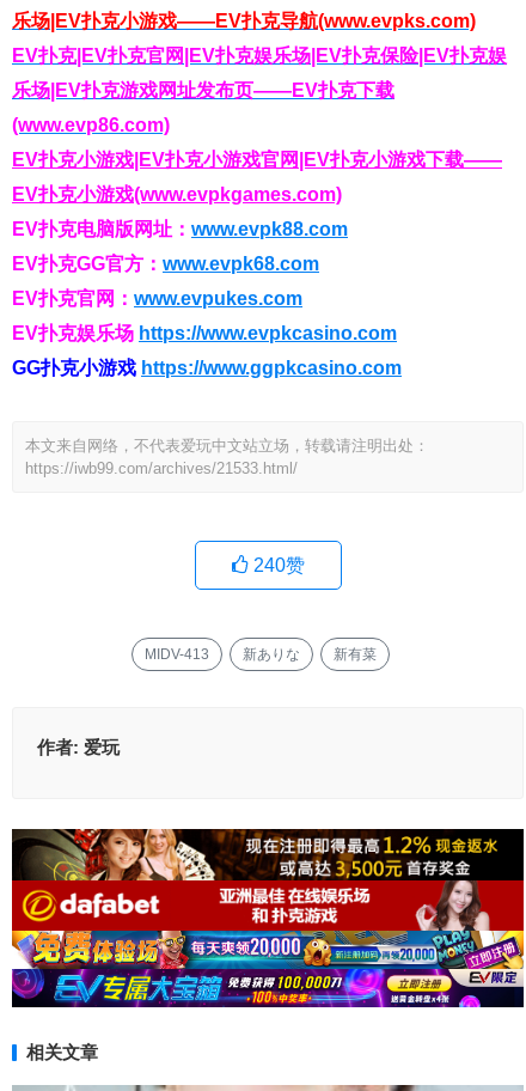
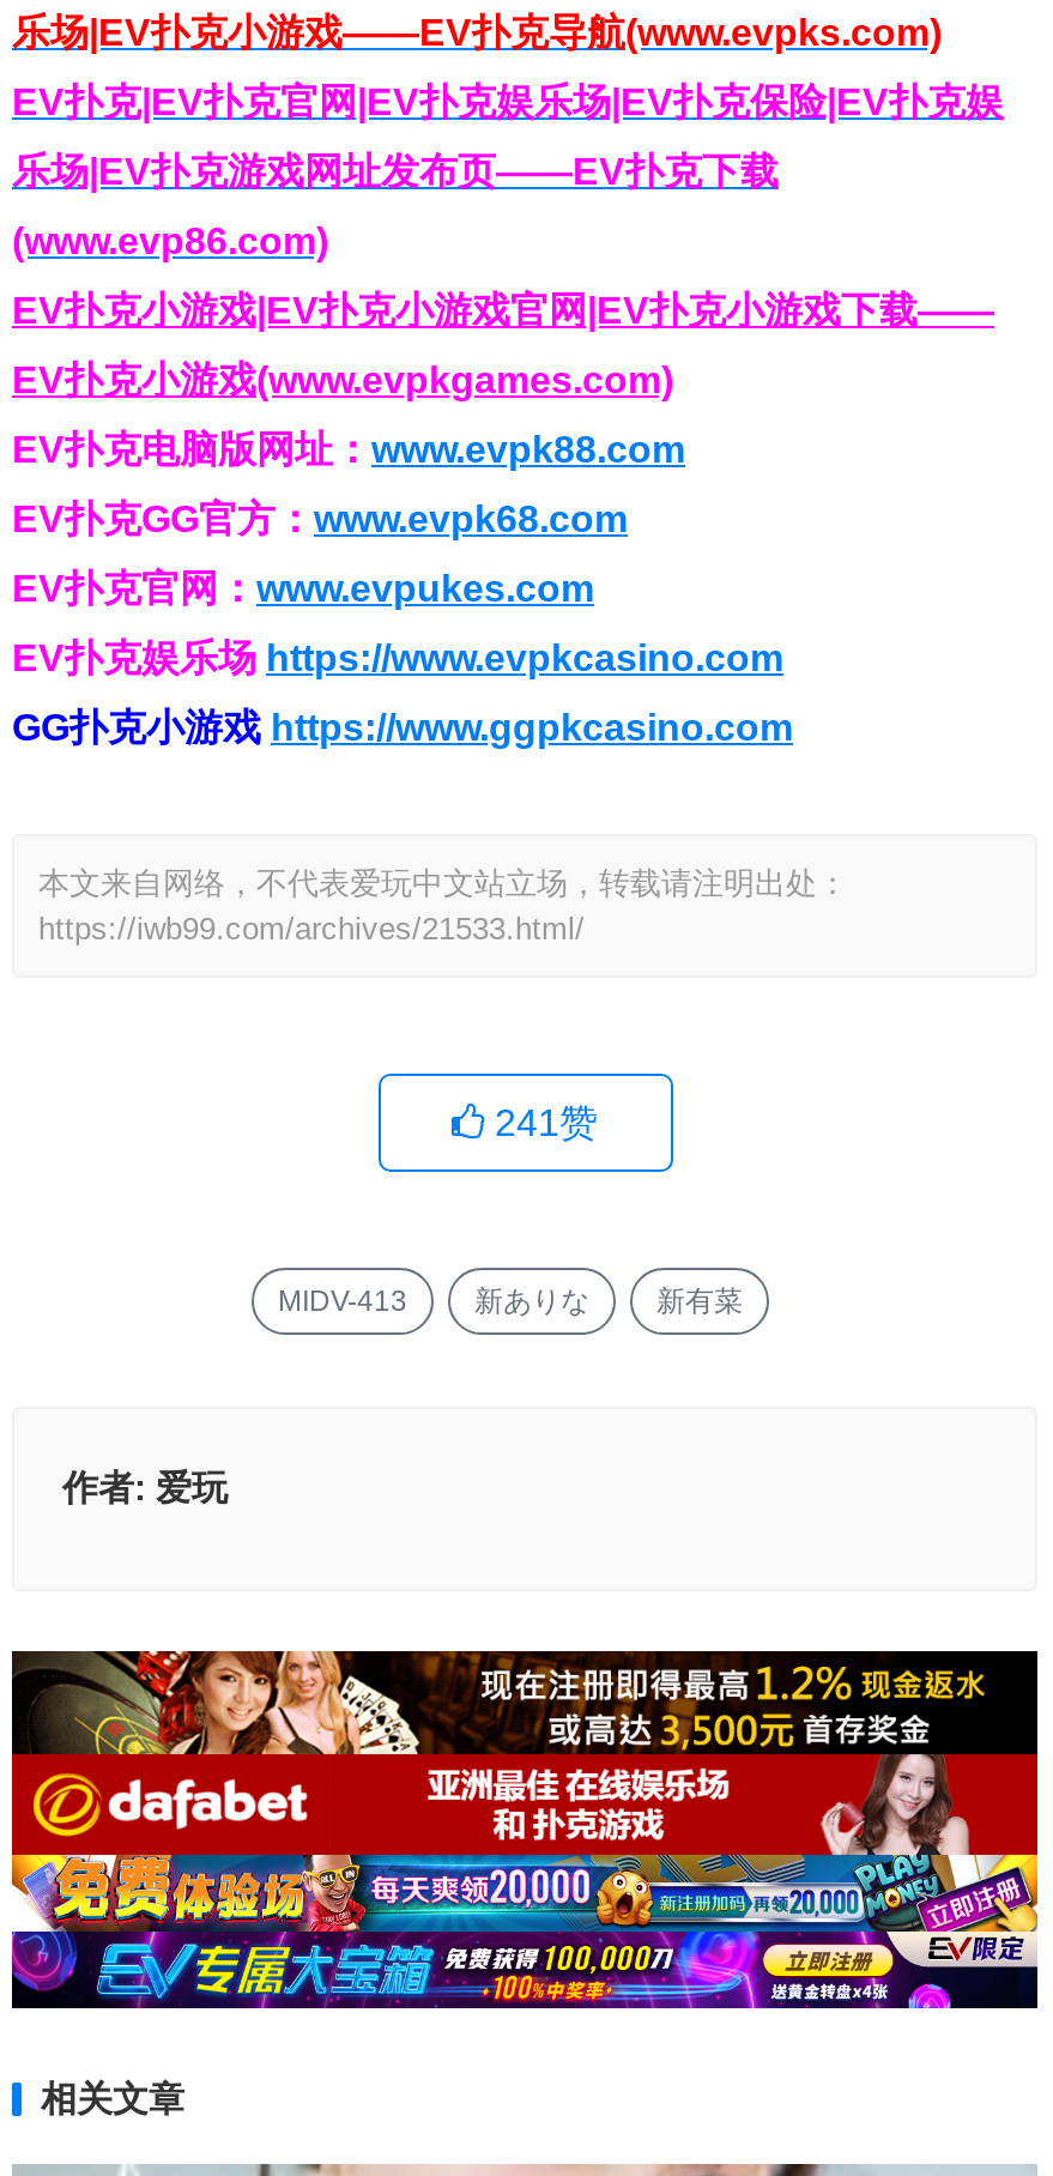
- 240赞
+ 241赞
